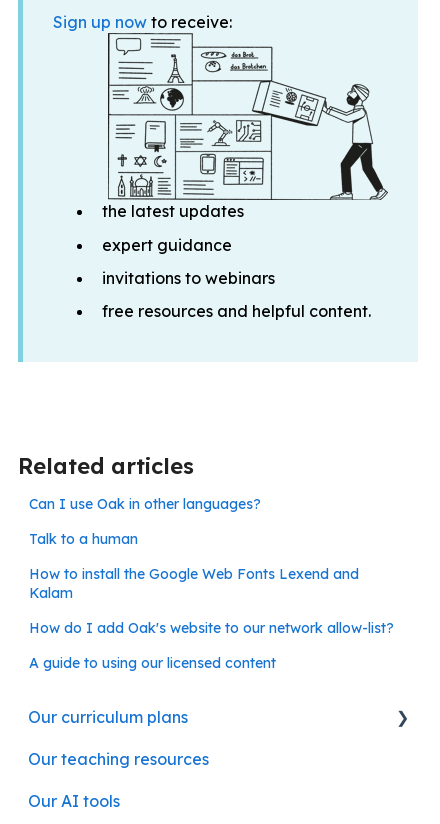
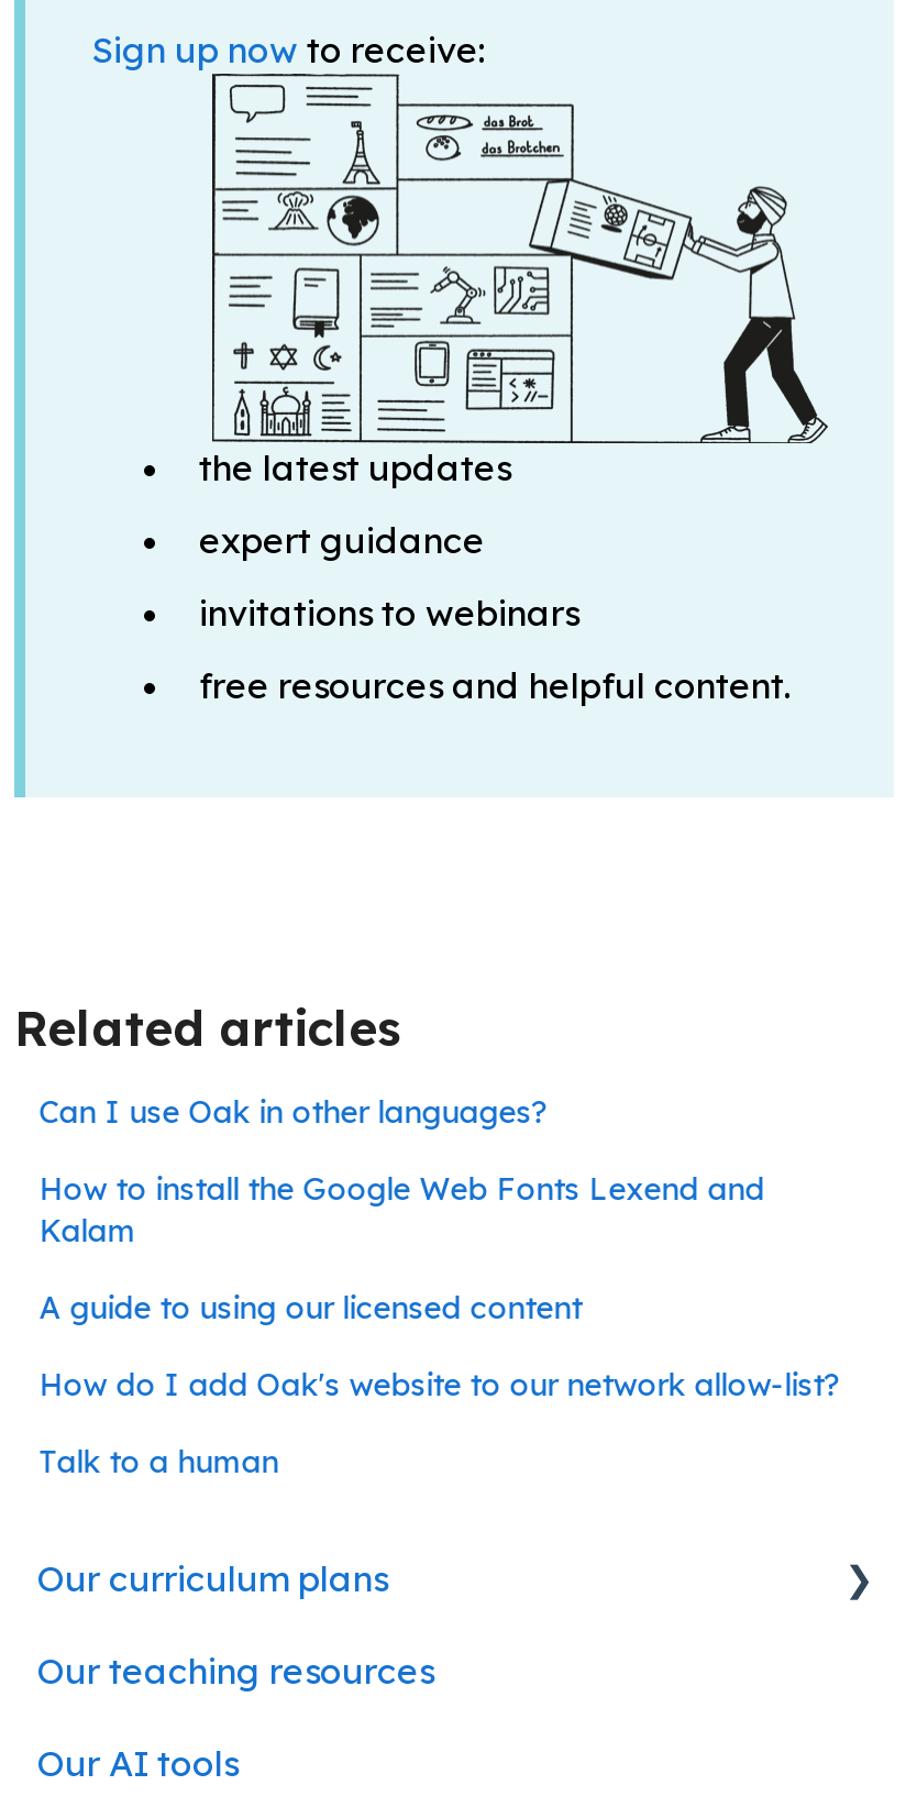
moved down: Talk to a human

moved up: How to install the Google Web Fonts Lexend and | Kalam

moved up: A guide to using our licensed content
